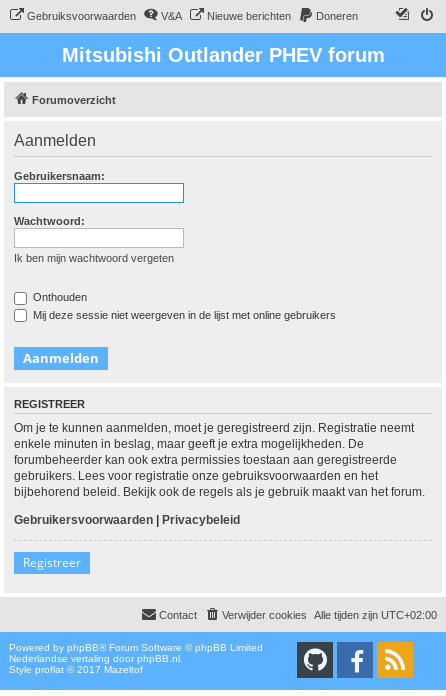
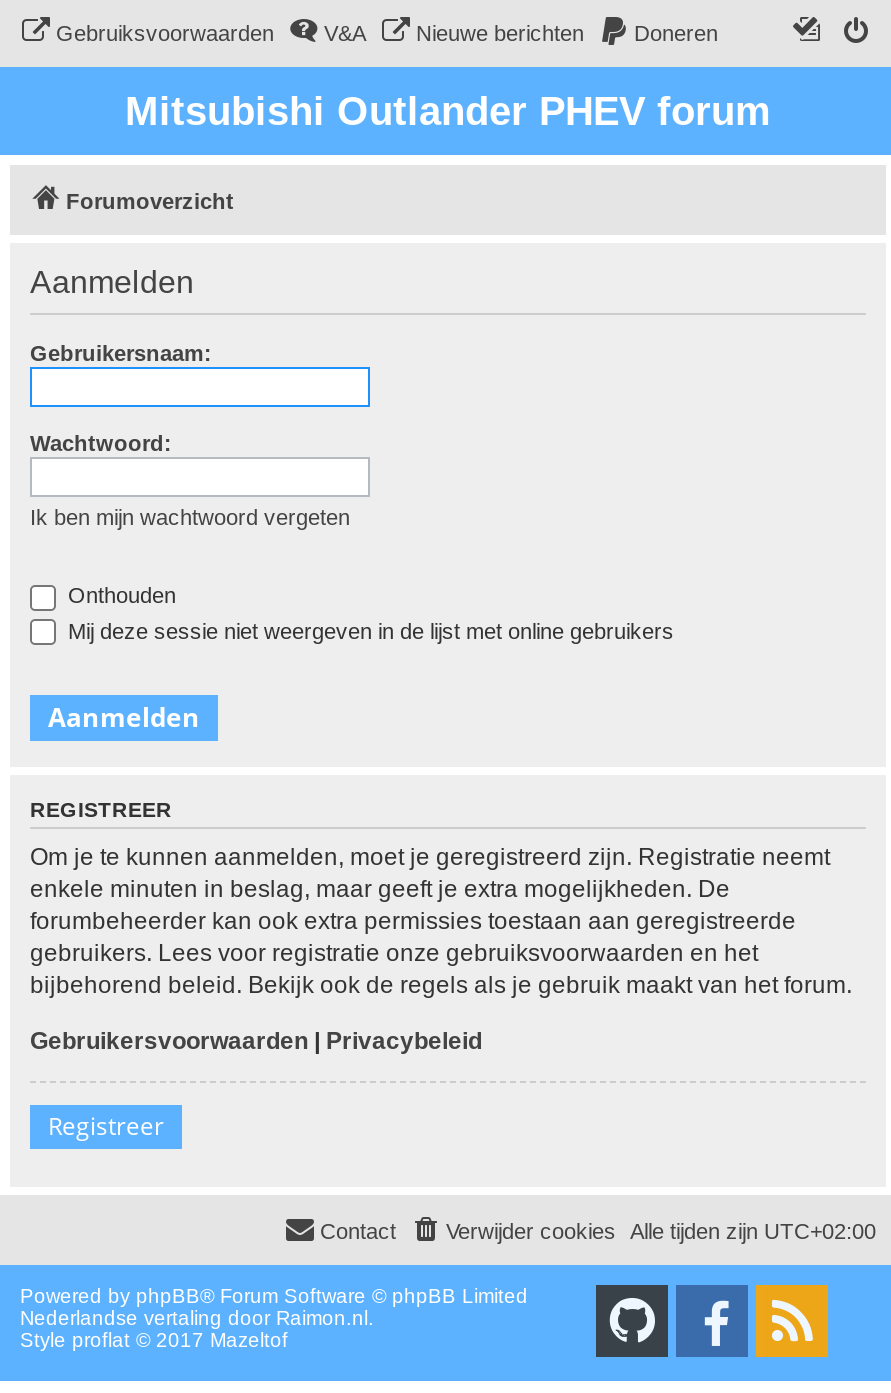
- Nederlandse vertaling door phpBB.nl.
+ Nederlandse vertaling door Raimon.nl.
